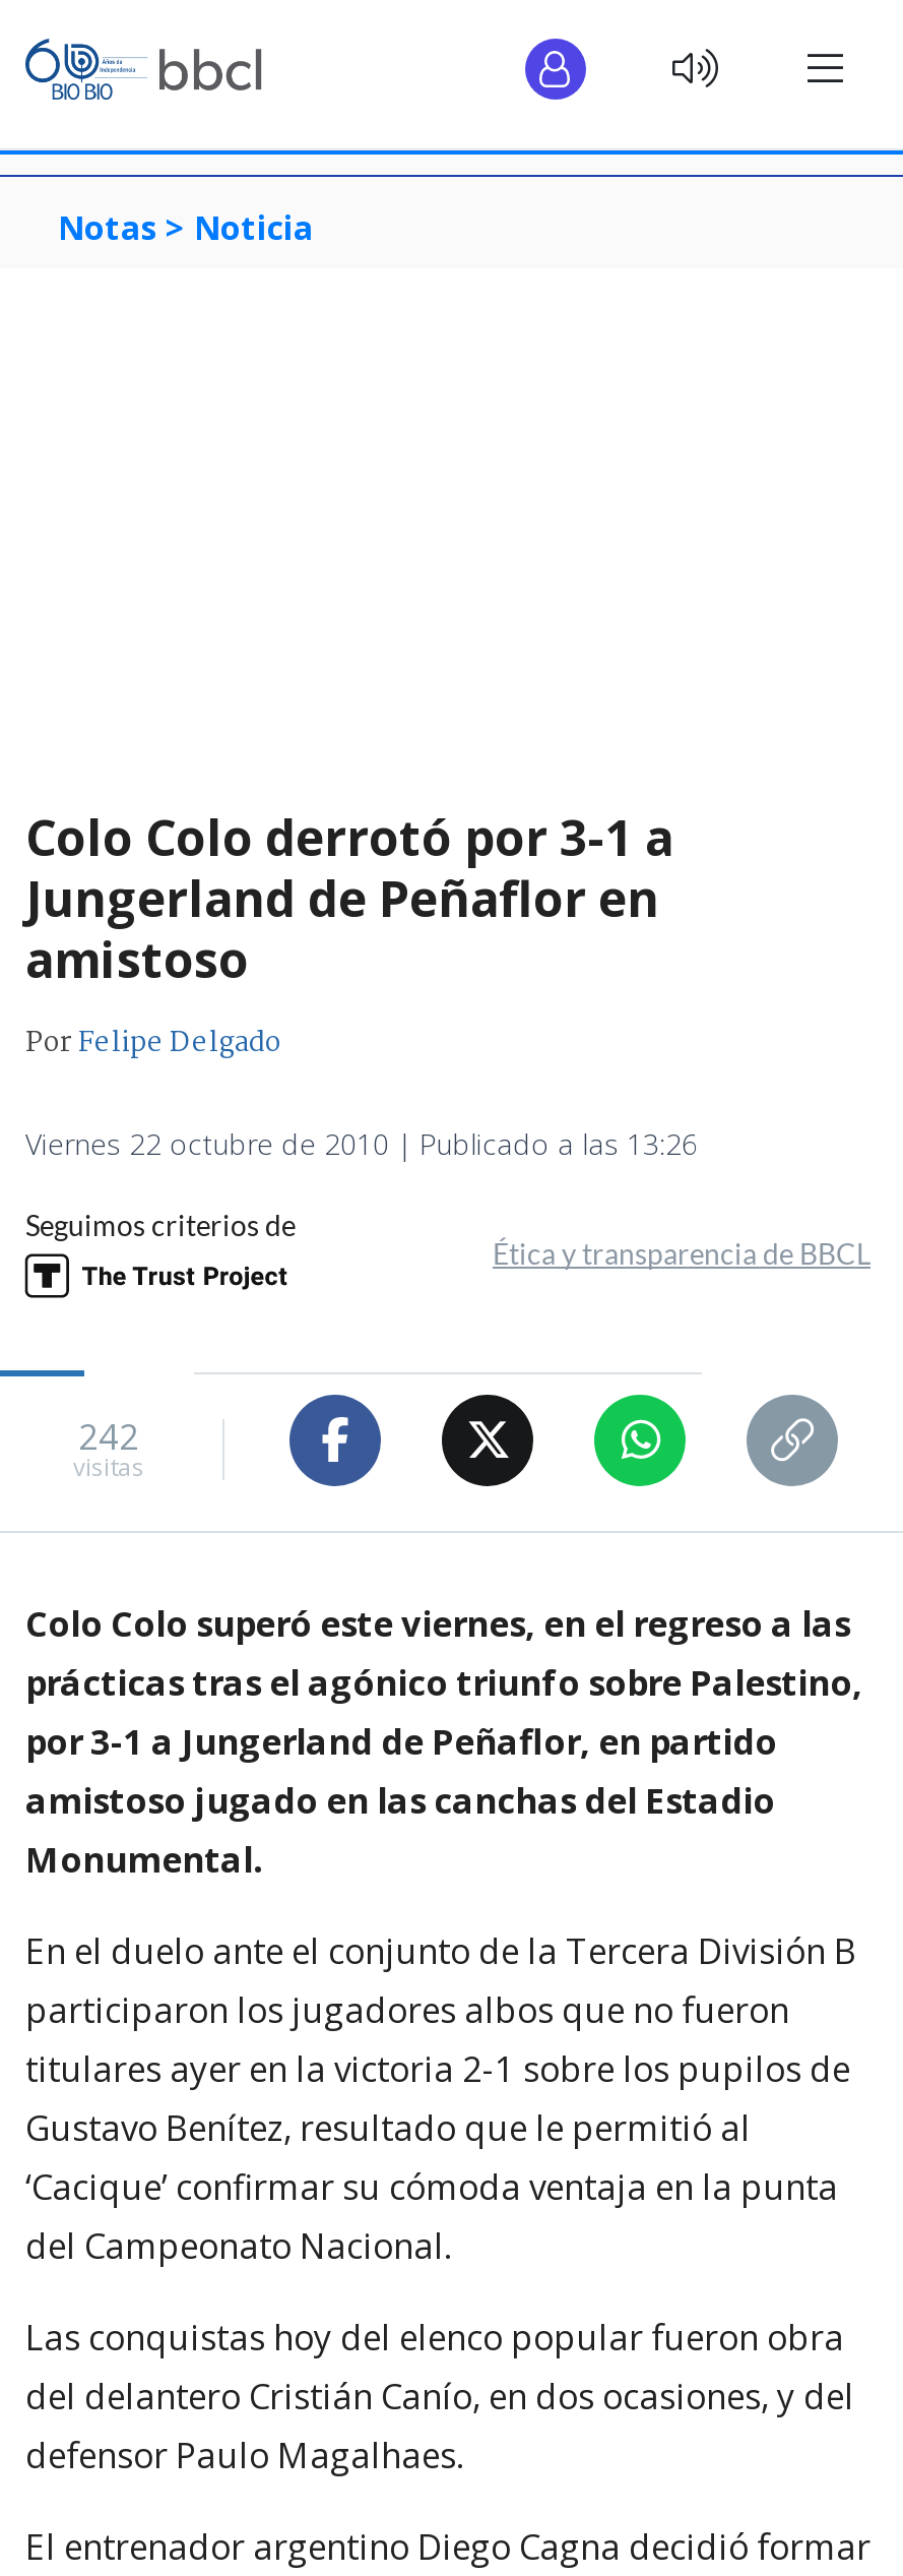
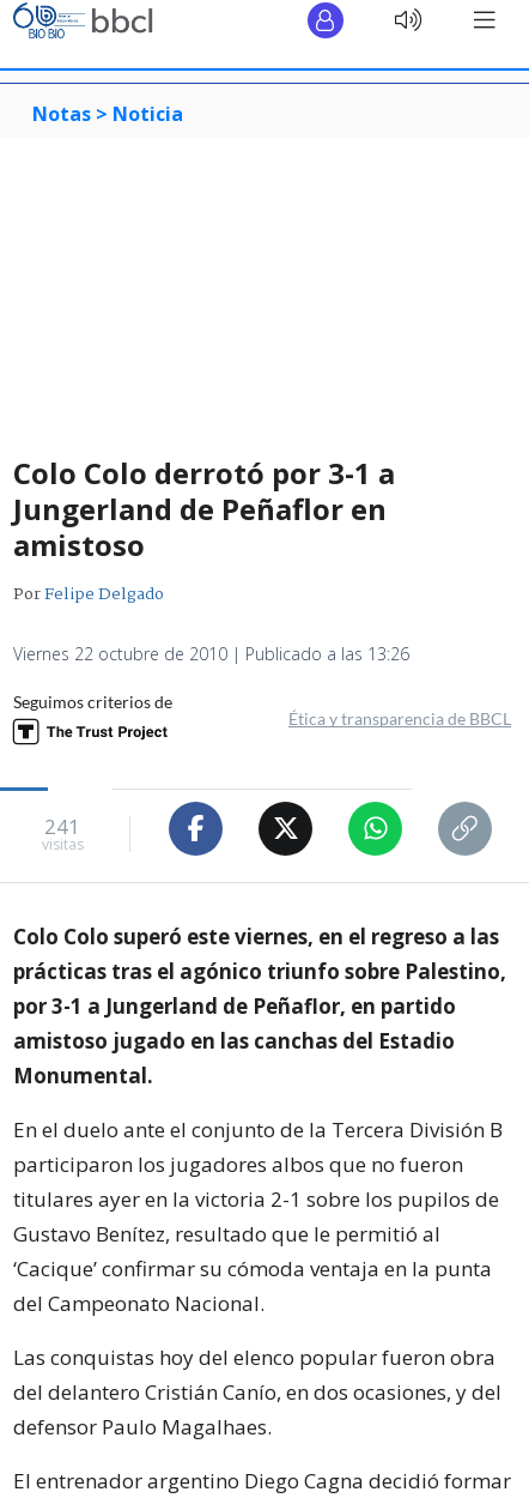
- 242
+ 241
